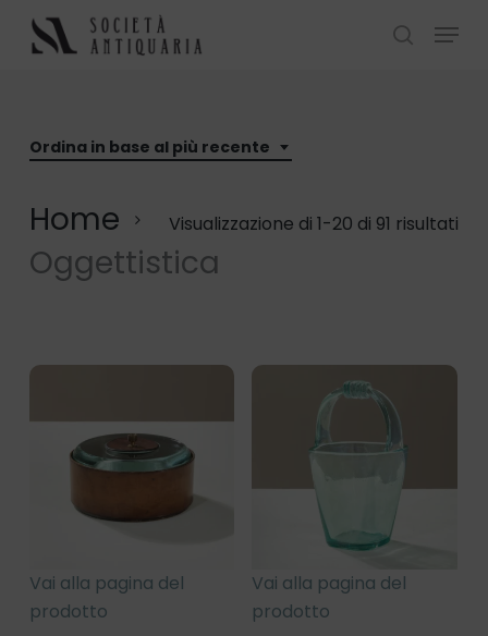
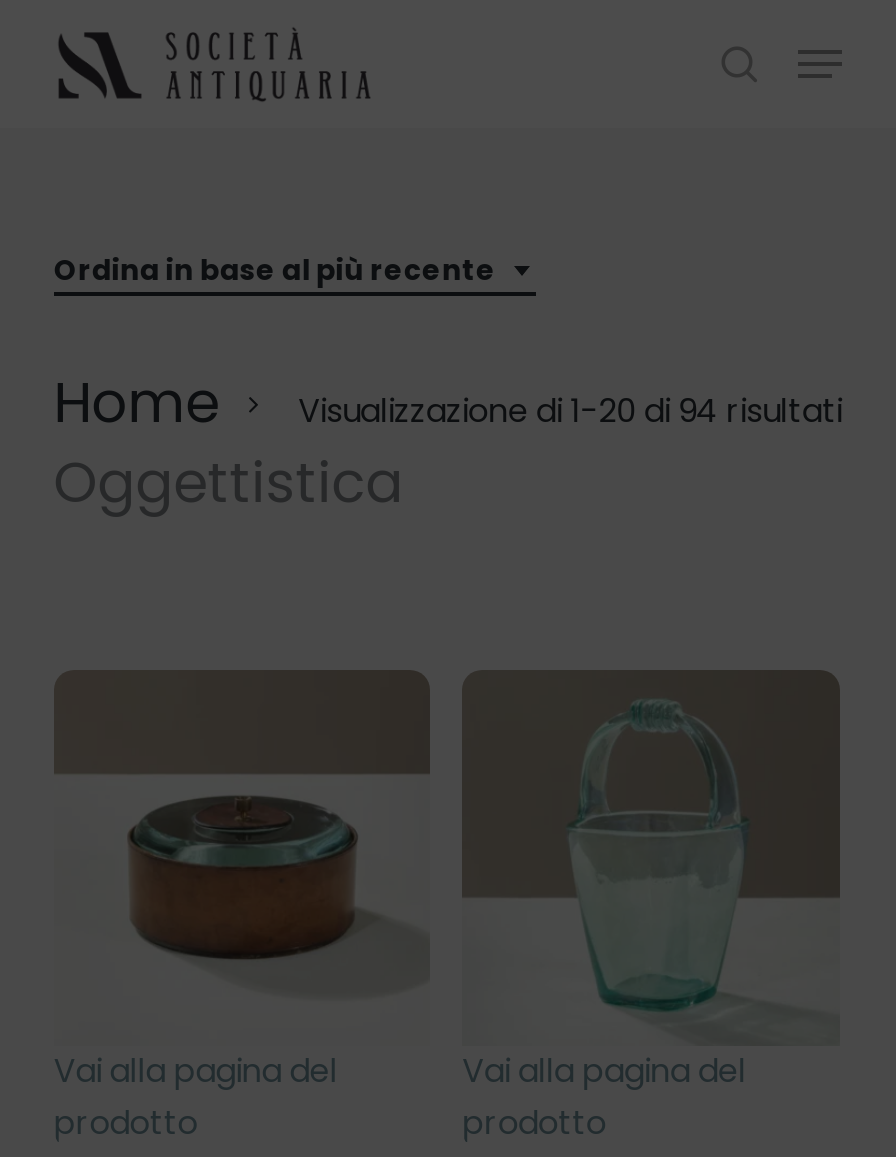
- Visualizzazione di 1-20 di 91 risultati
+ Visualizzazione di 1-20 di 94 risultati
